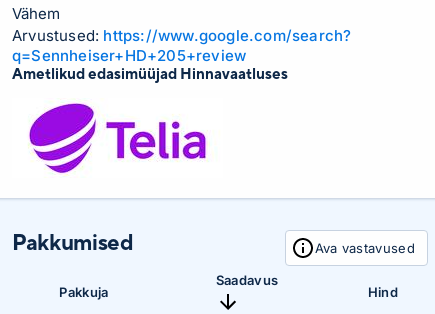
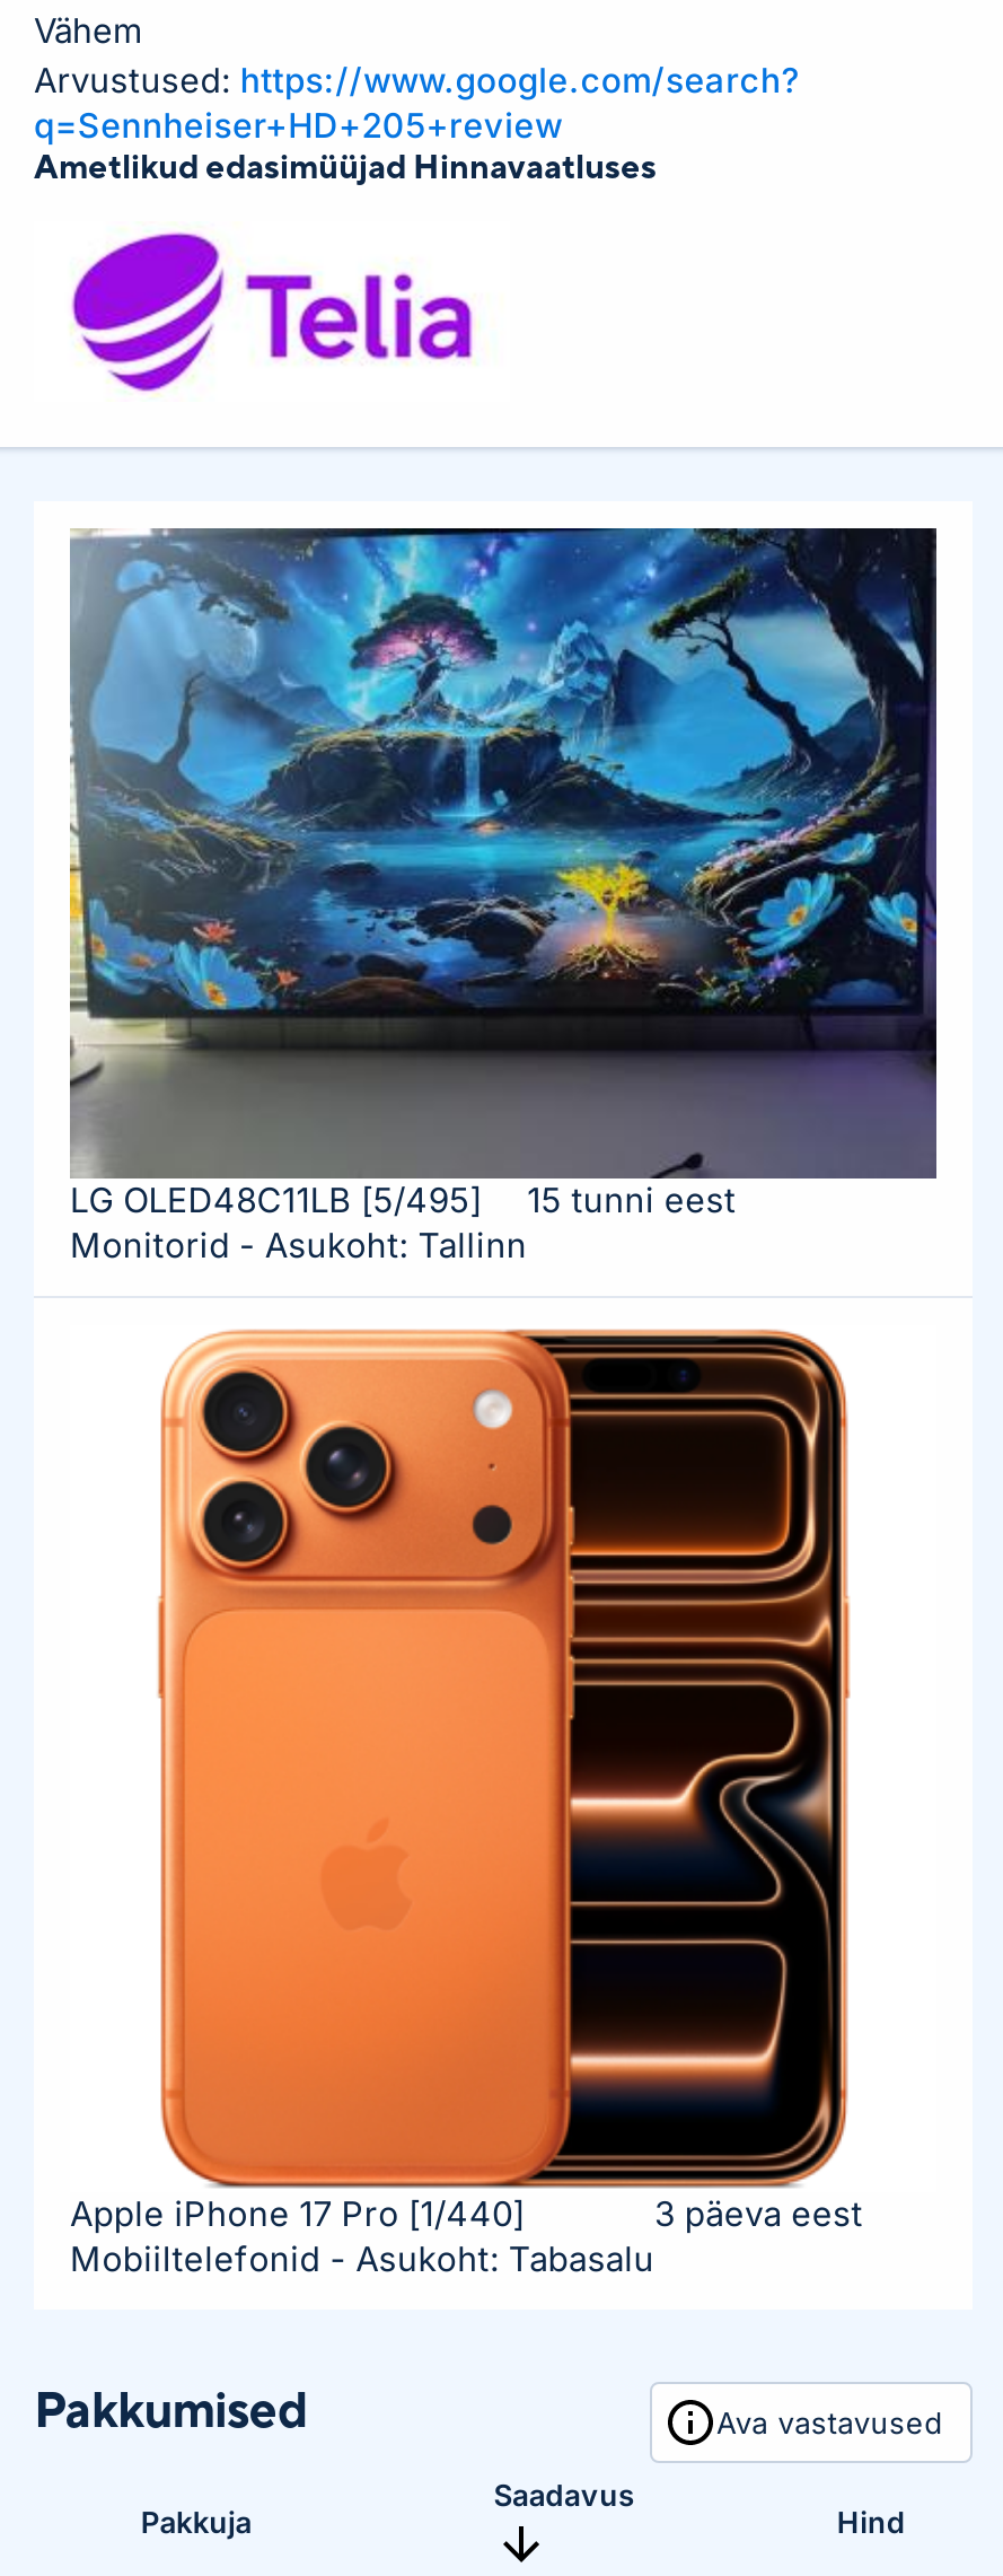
+ [image]
+ LG OLED48C11LB [5/495]
+ Monitorid - Asukoht: Tallinn

+ [image]
+ Apple iPhone 17 Pro [1/440]
+ Mobiiltelefonid - Asukoht: Tabasalu

+ 15 tunni eest

+ 3 päeva eest
